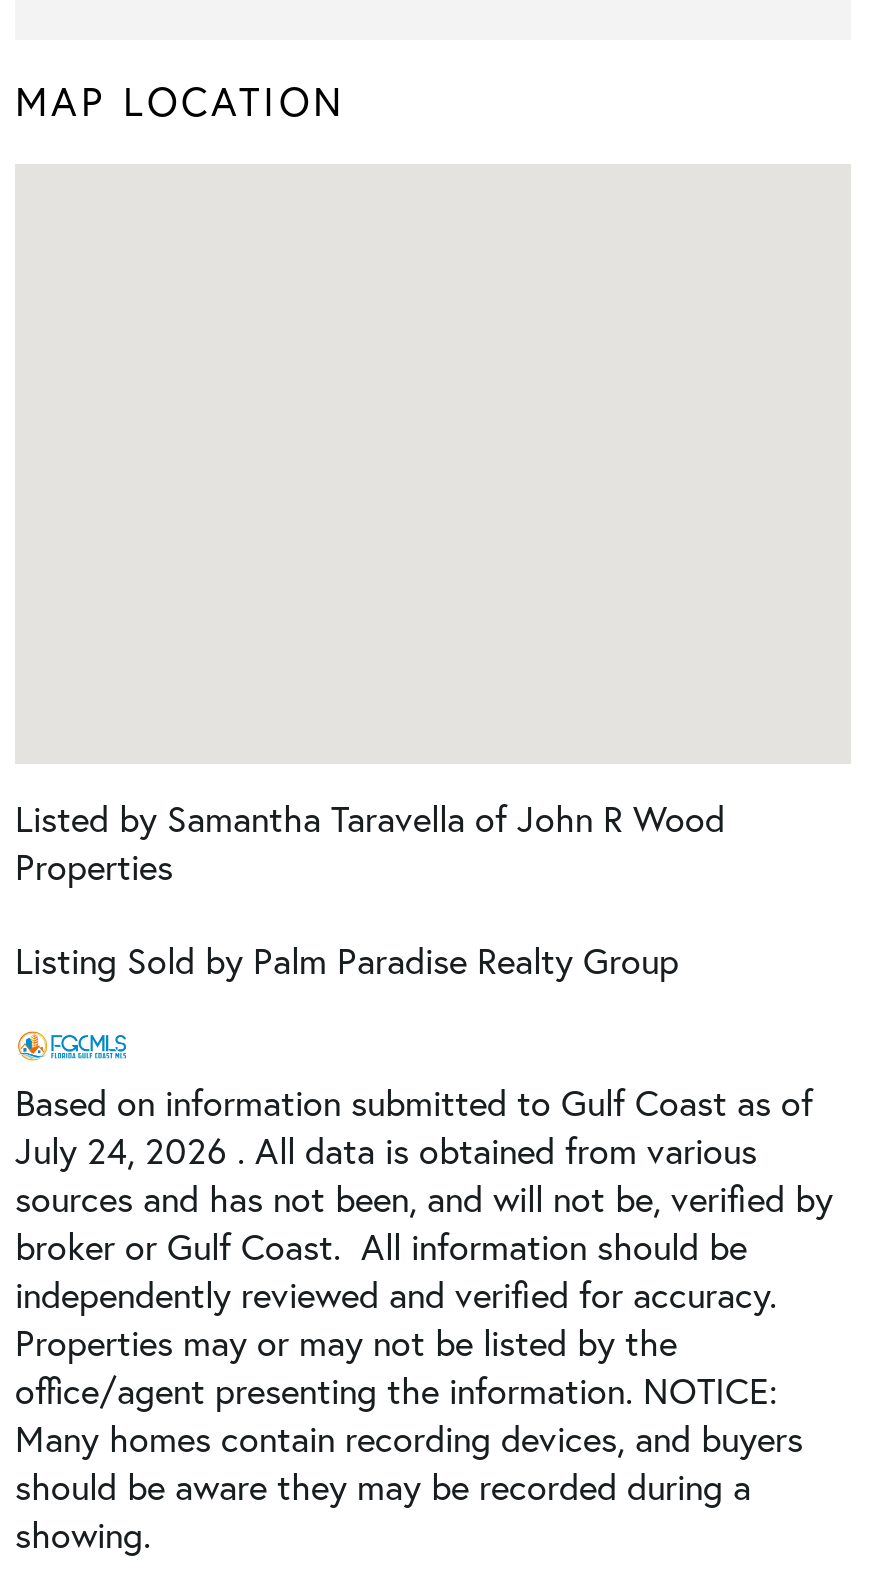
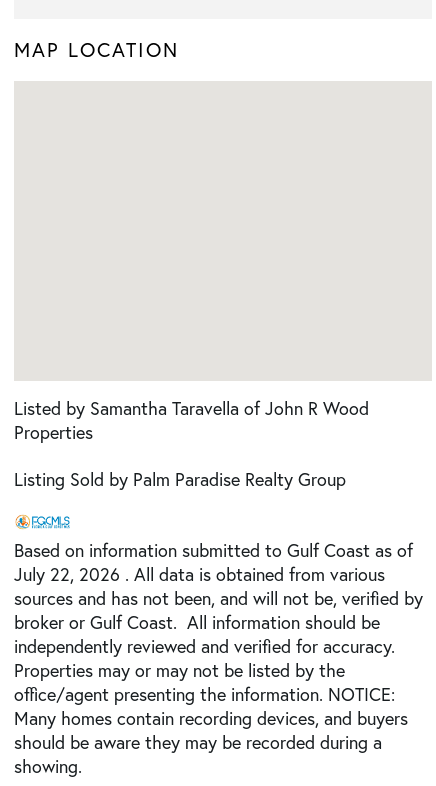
- July 24, 2026 . All data is obtained from various
+ July 22, 2026 . All data is obtained from various
